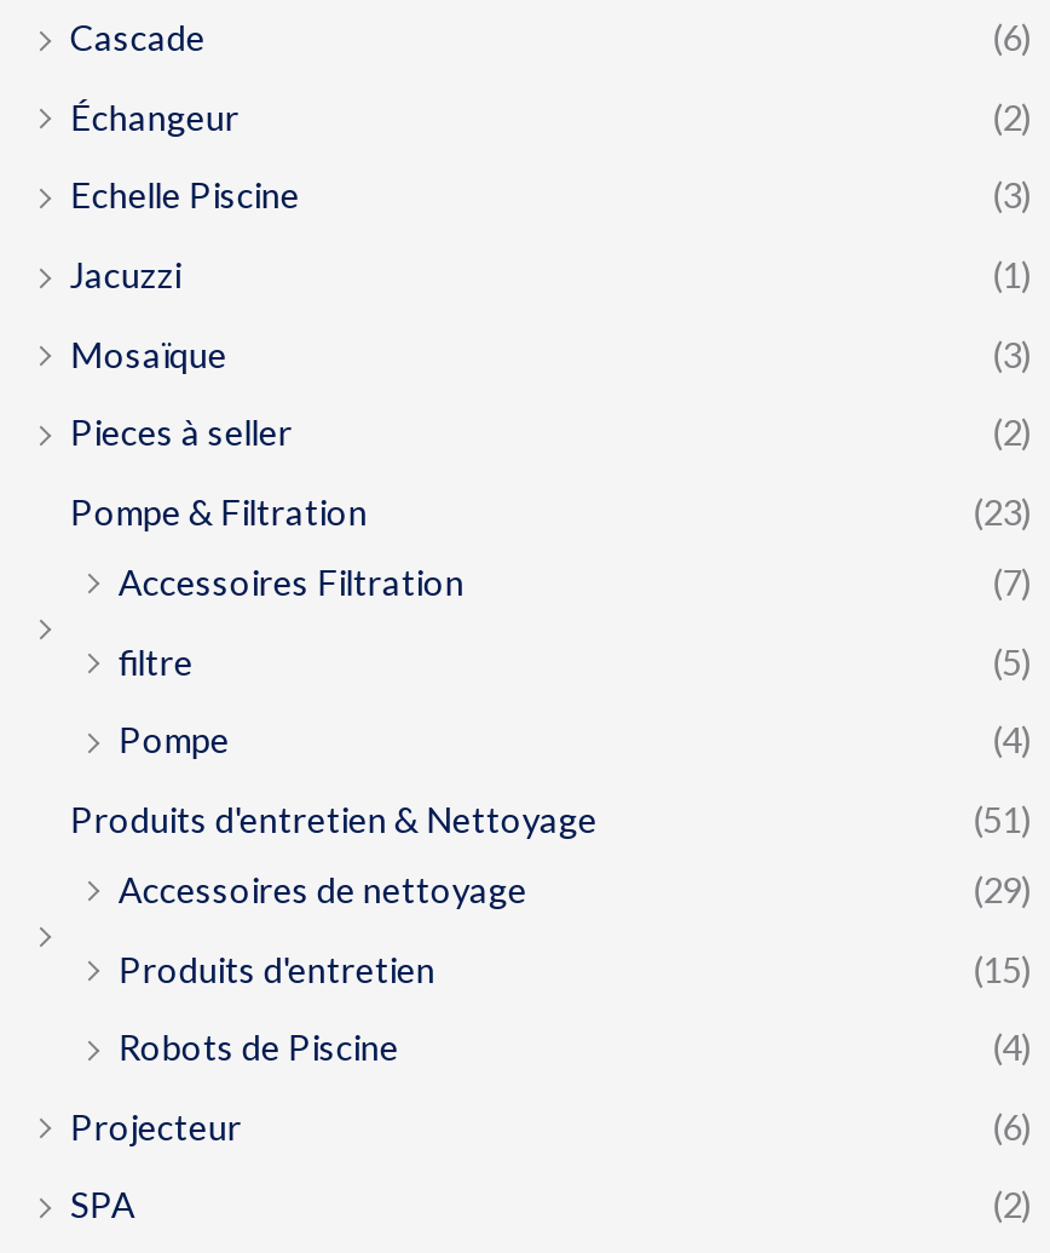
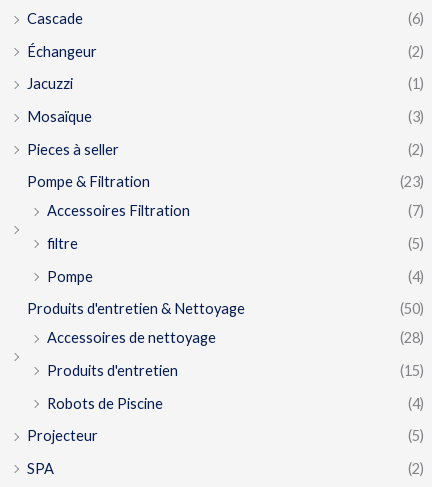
- Echelle Piscine
- (3)

- (51)
+ (50)

- (29)
+ (28)

- (6)
+ (5)
